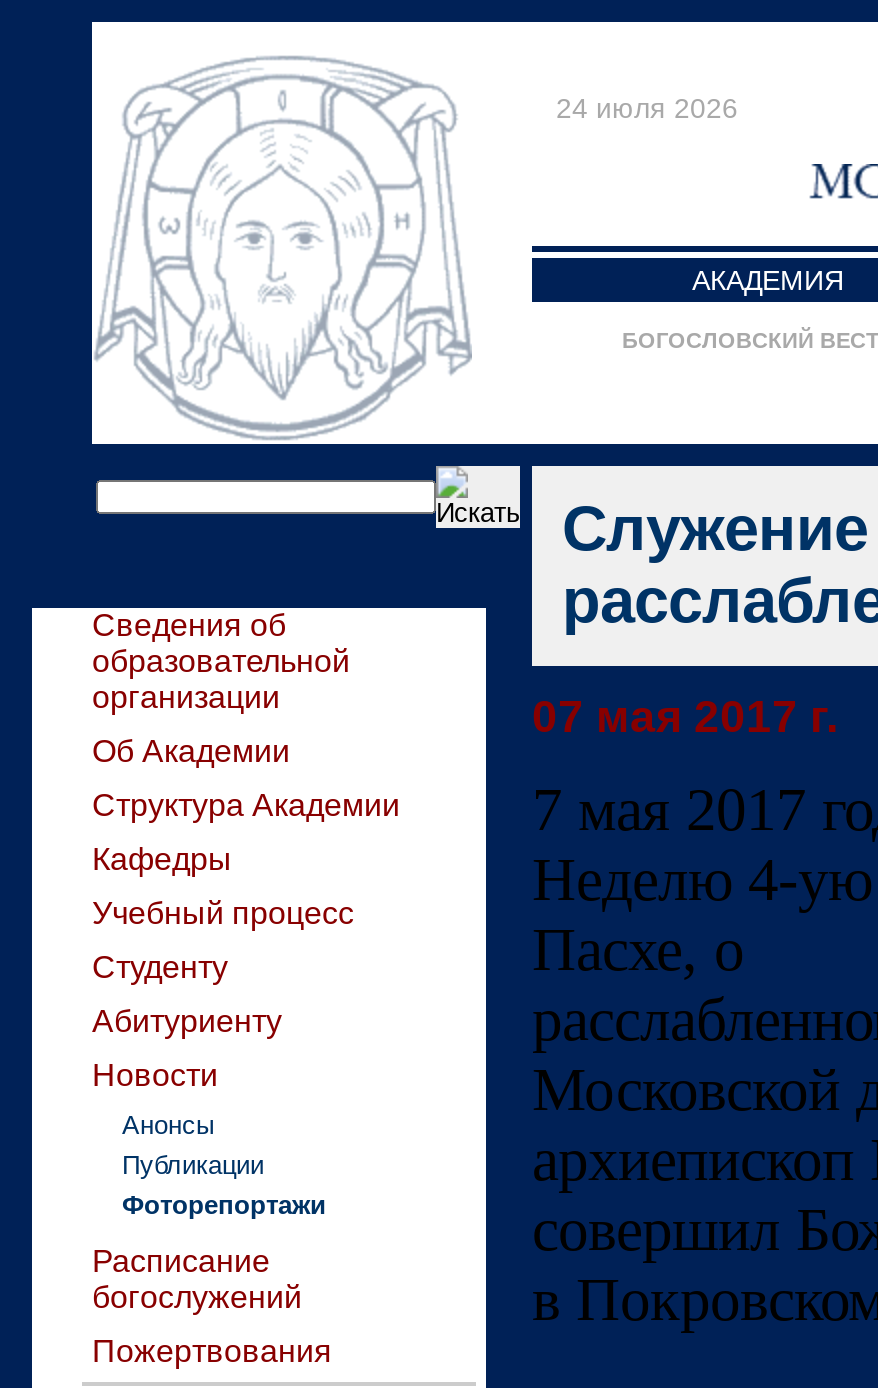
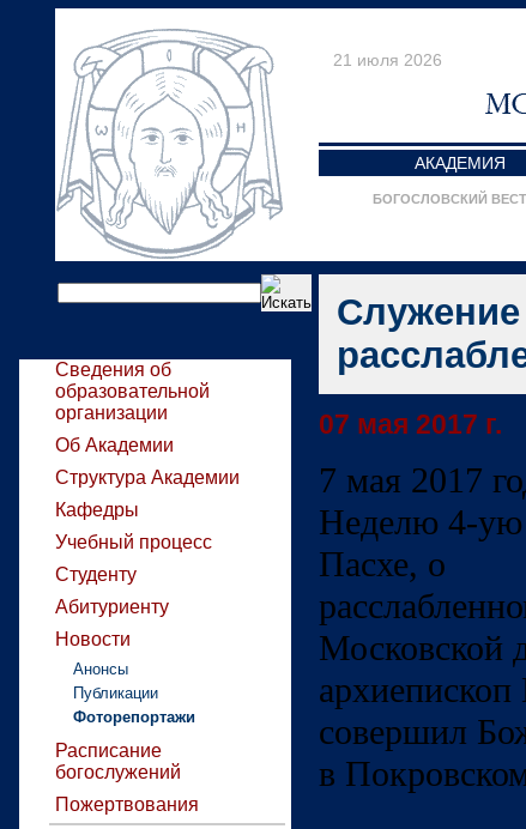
- 24 июля 2026
+ 21 июля 2026
